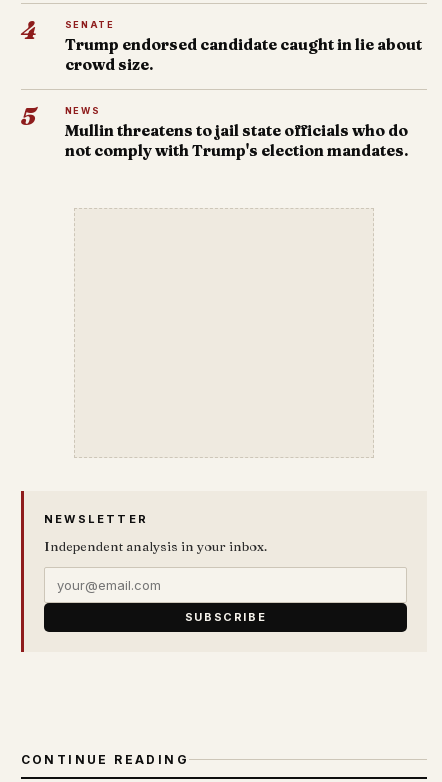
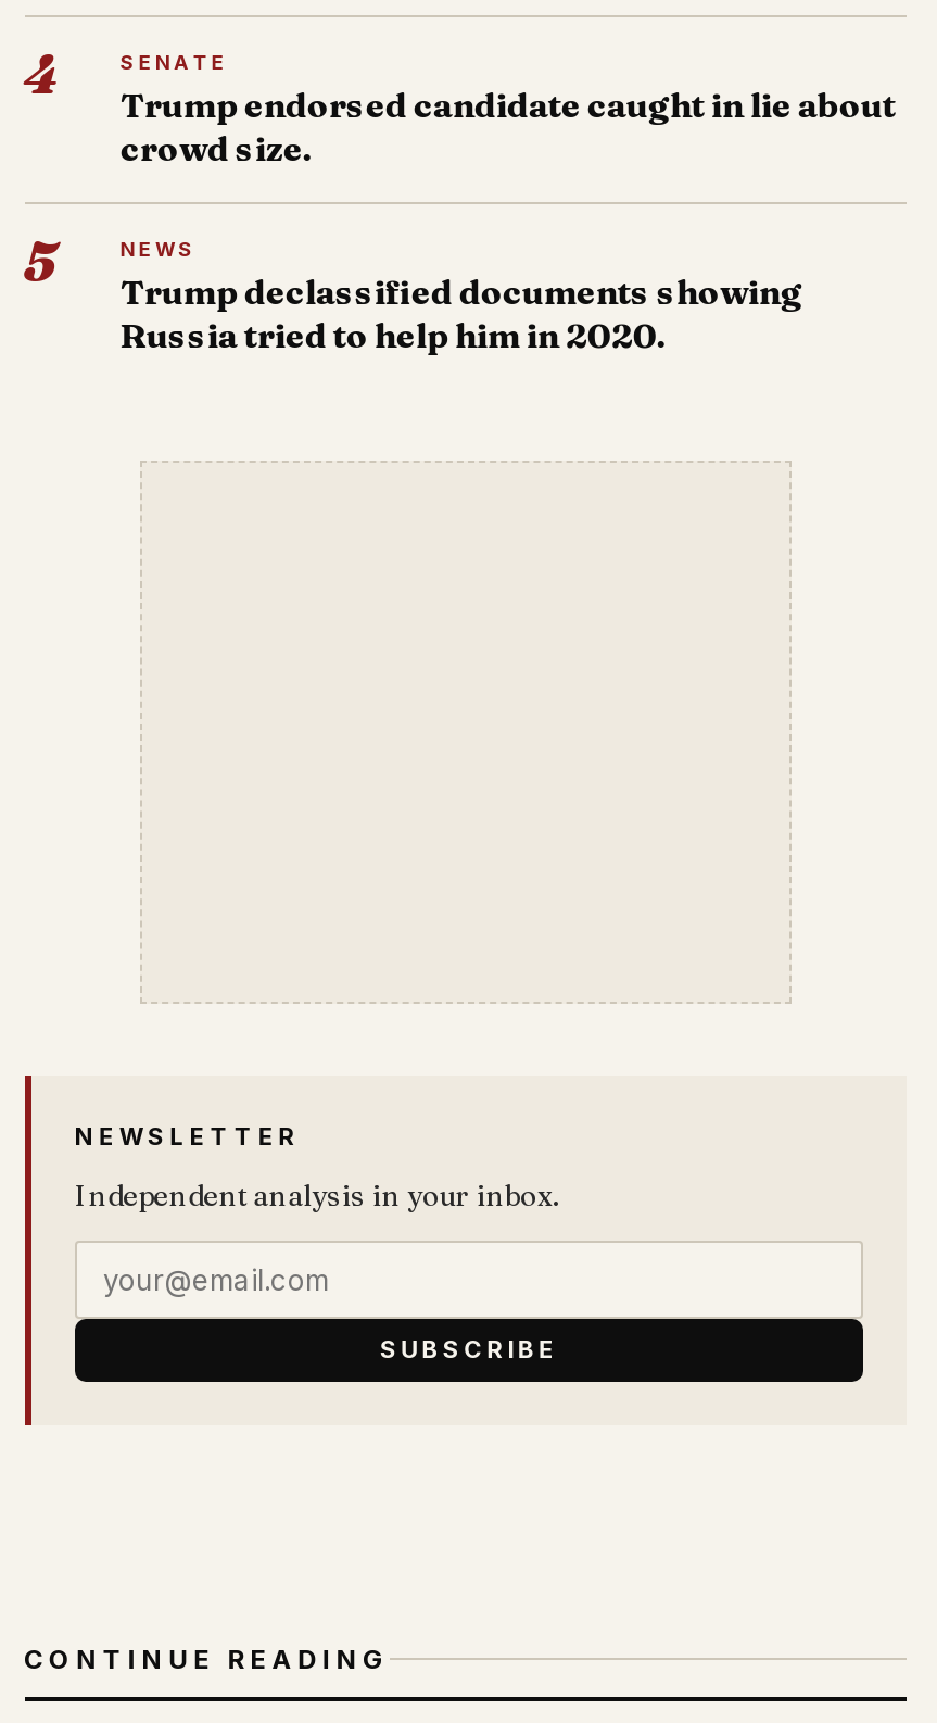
- Mullin threatens to jail state officials who do
- not comply with Trump's election mandates.
+ Trump declassified documents showing
+ Russia tried to help him in 2020.
